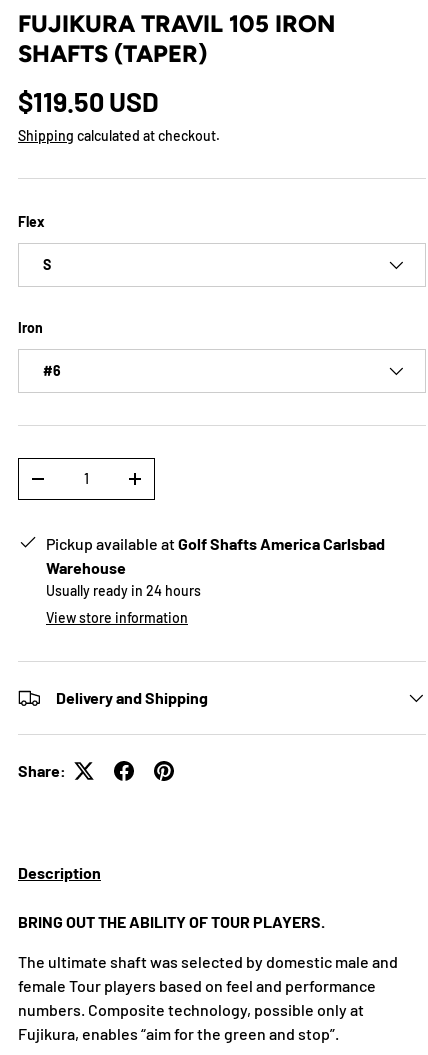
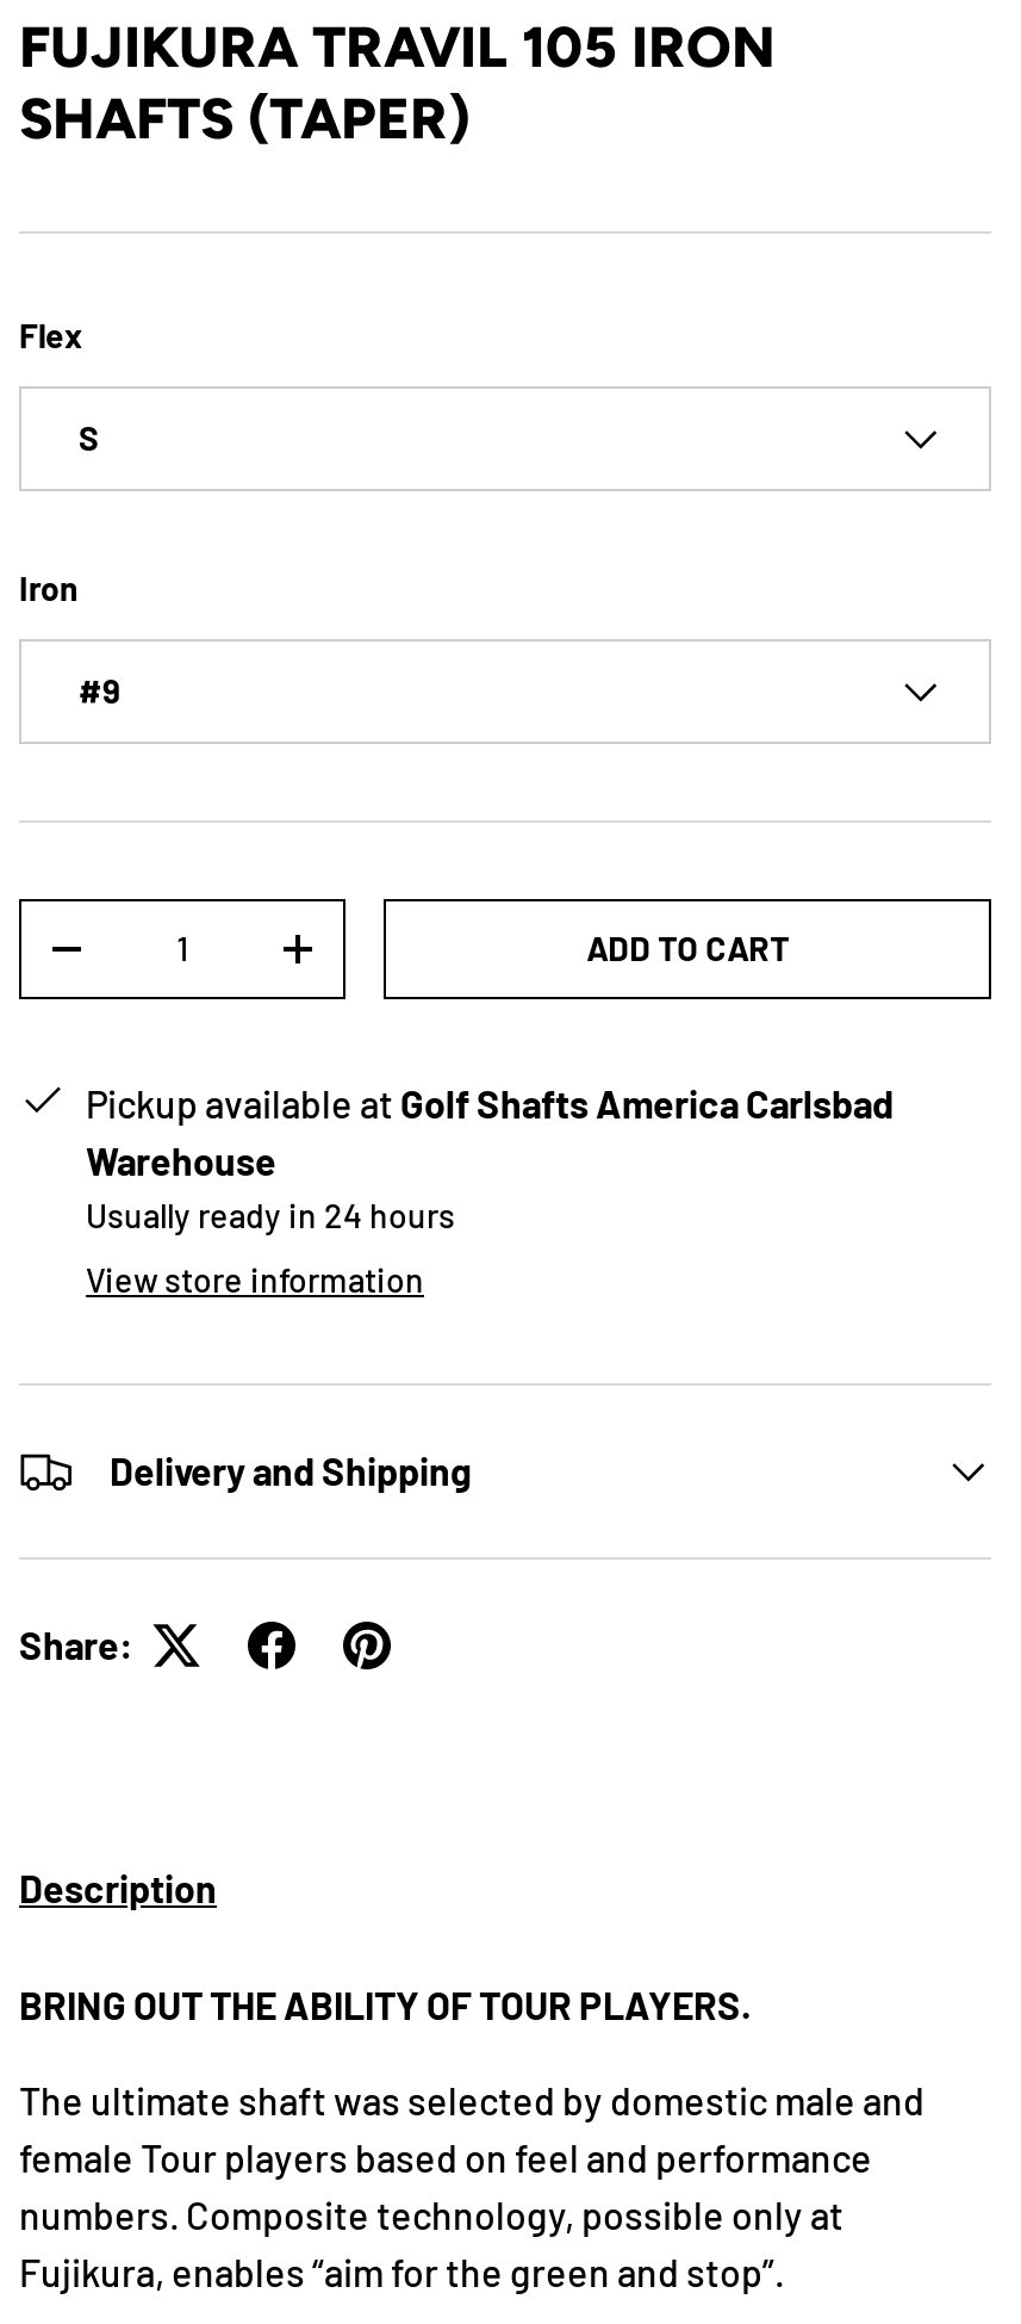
- $119.50 USD
- Shipping calculated at checkout.

- #6
+ #9

+ ADD TO CART
